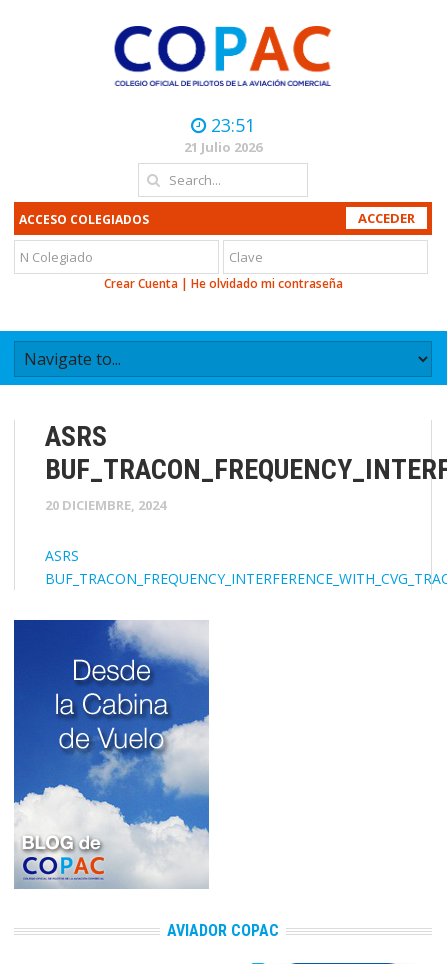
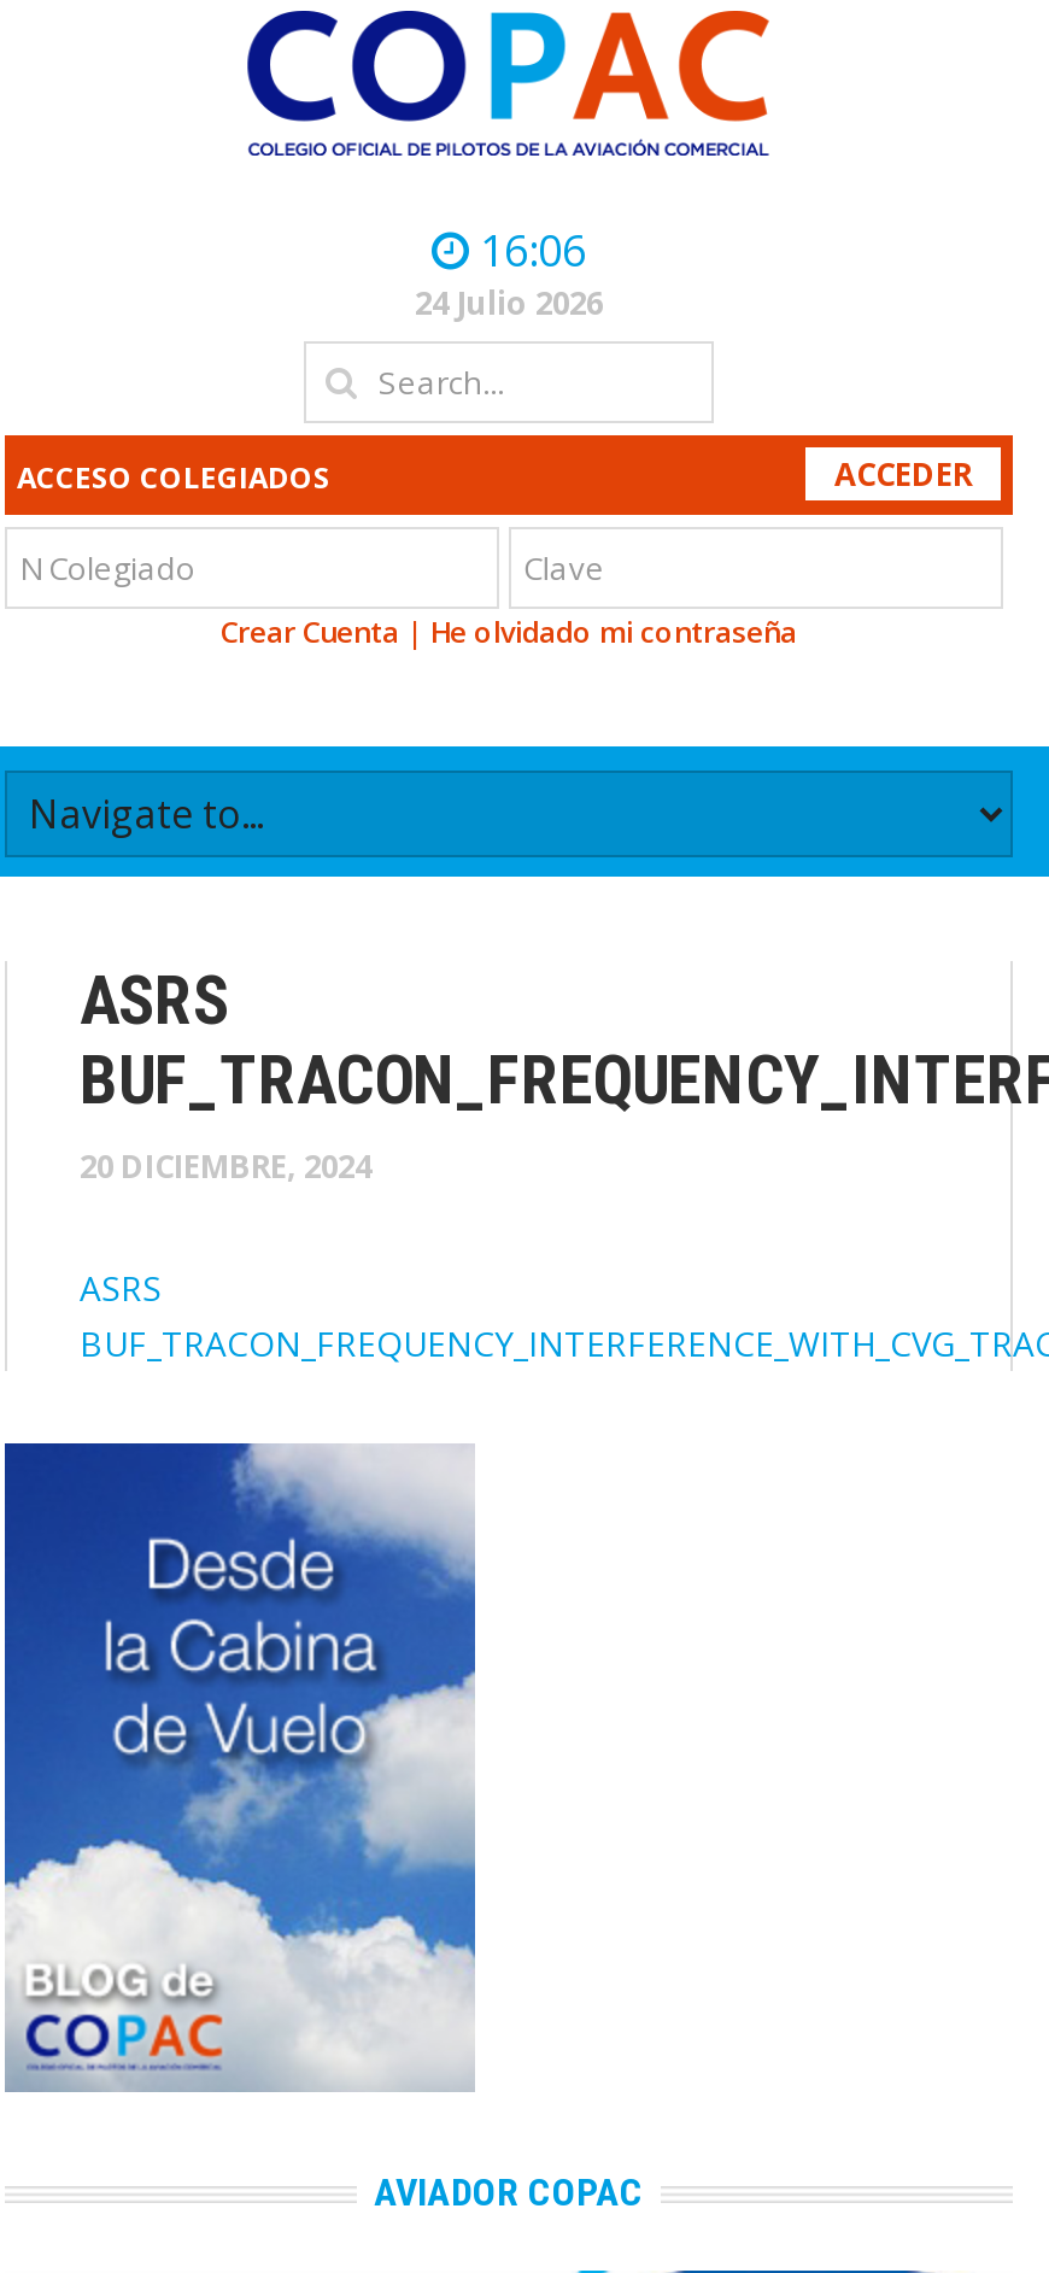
- 23:51
+ 16:06

- 21 Julio 2026
+ 24 Julio 2026
